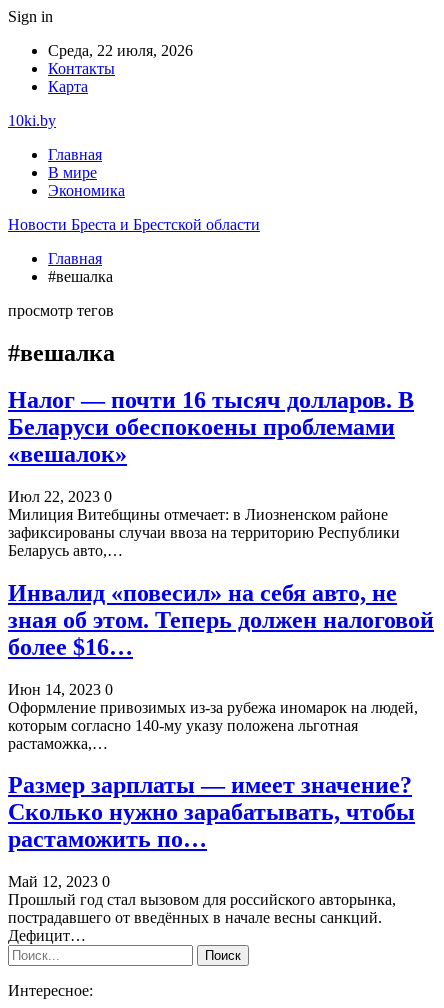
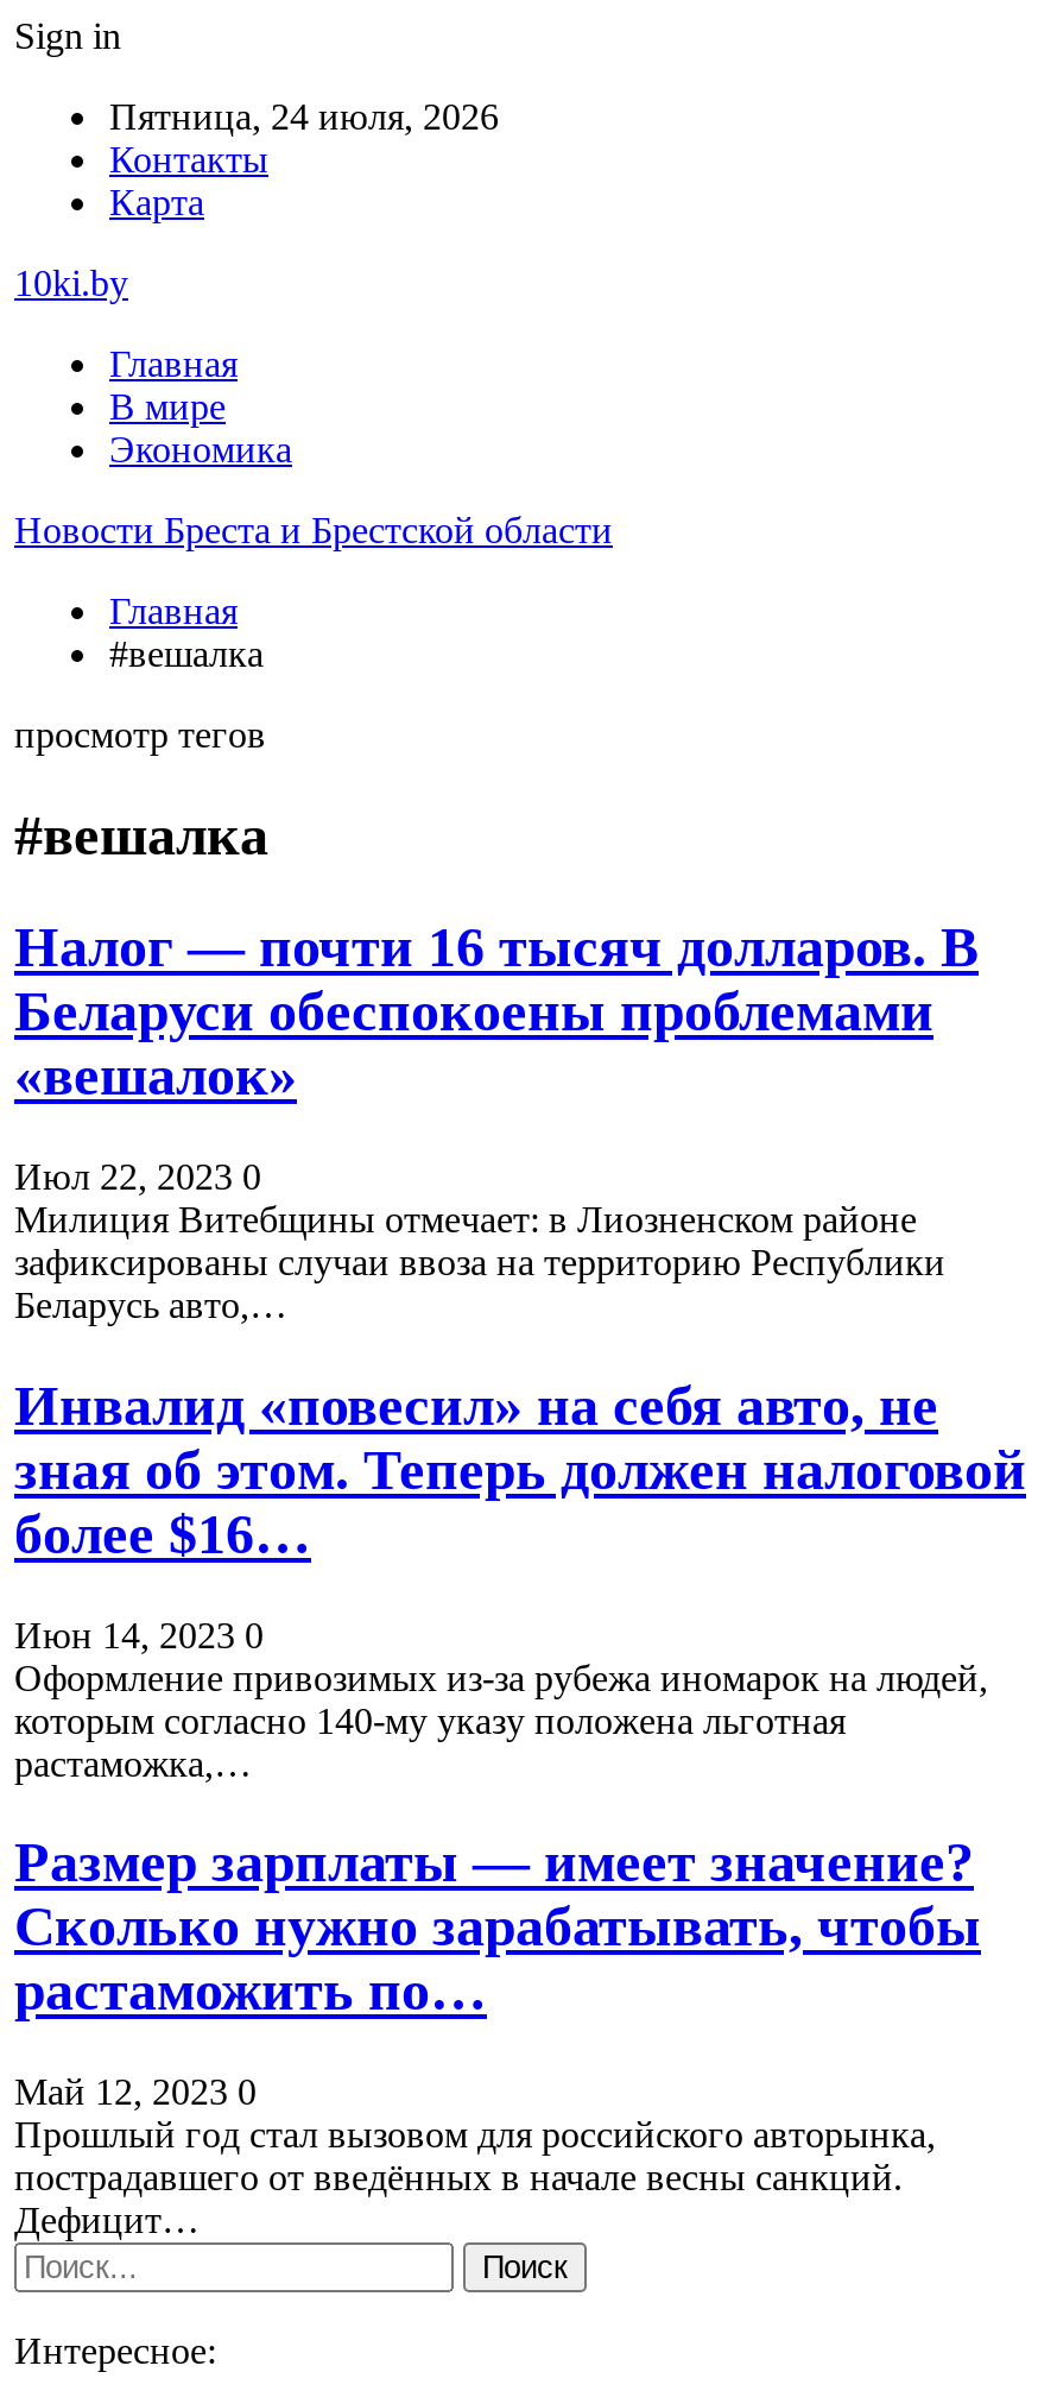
- Среда, 22 июля, 2026
+ Пятница, 24 июля, 2026
